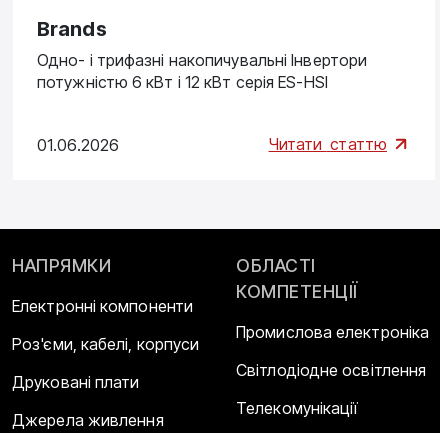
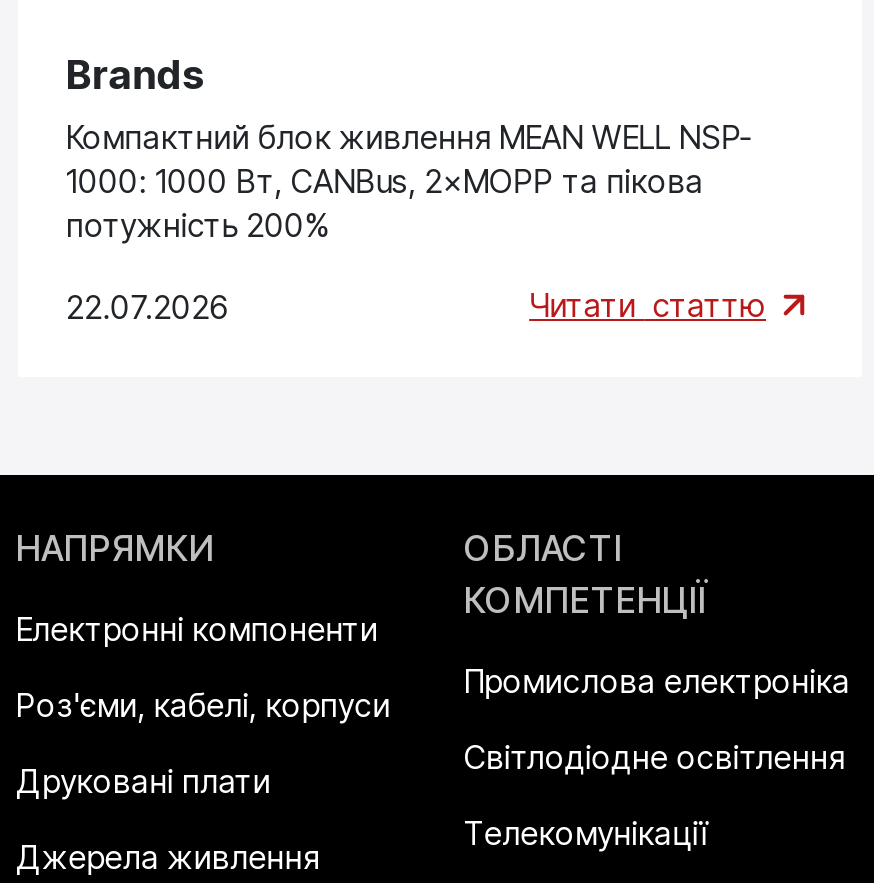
- Одно- і трифазні накопичувальні Інвертори
- потужністю 6 кВт і 12 кВт серія ES-HSI
+ Компактний блок живлення MEAN WELL NSP-
+ 1000: 1000 Вт, CANBus, 2×MOPP та пікова
+ потужність 200%

- 01.06.2026
+ 22.07.2026
